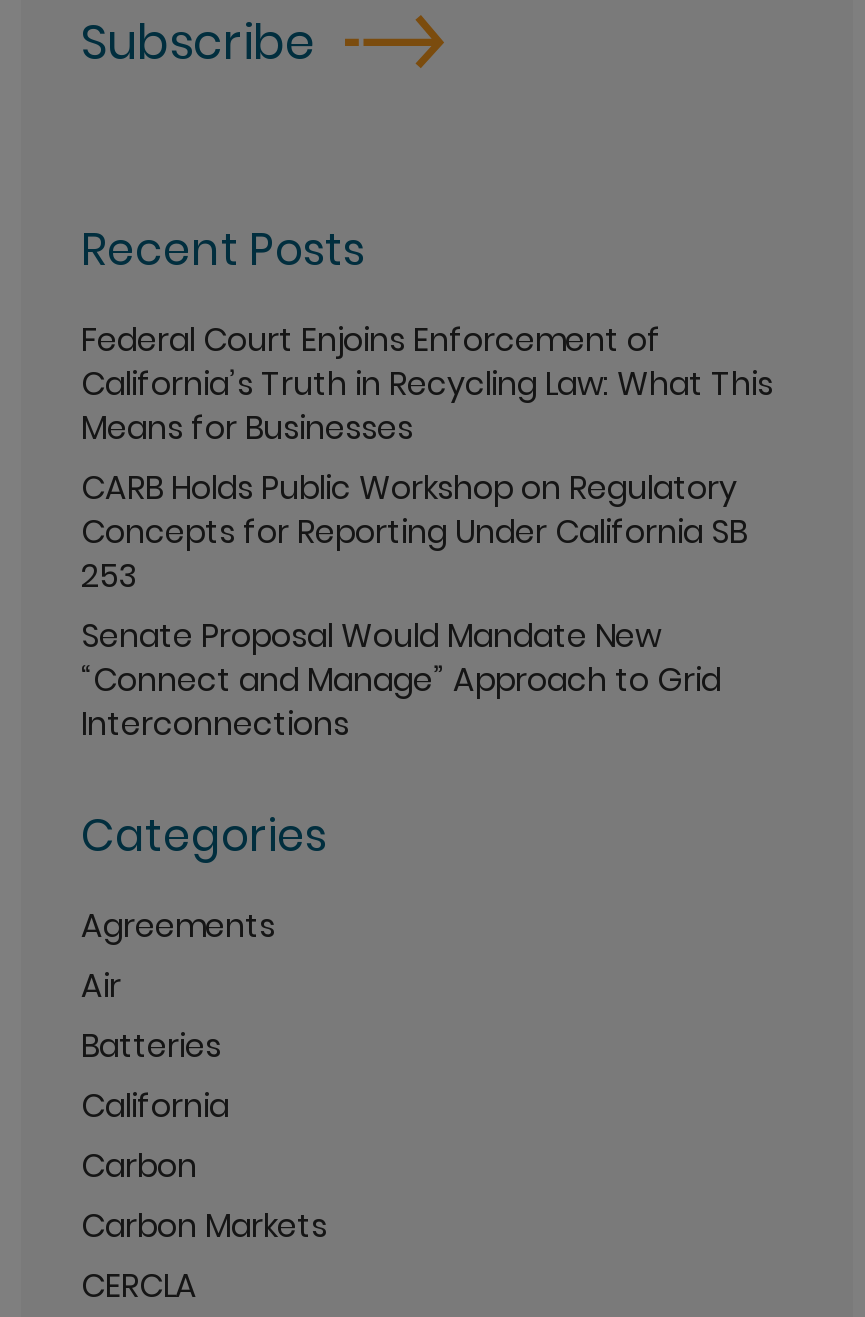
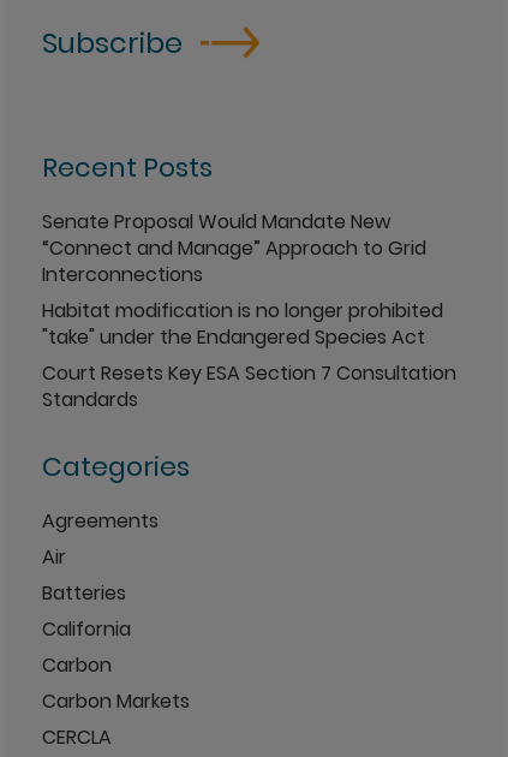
- Federal Court Enjoins Enforcement of
- California’s Truth in Recycling Law: What This
- Means for Businesses
- CARB Holds Public Workshop on Regulatory
- Concepts for Reporting Under California SB
- 253

moved up: Senate Proposal Would Mandate New | “Connect and Manage” Approach to Grid | Interconnections

+ Habitat modification is no longer prohibited
+ "take" under the Endangered Species Act
+ Court Resets Key ESA Section 7 Consultation
+ Standards
